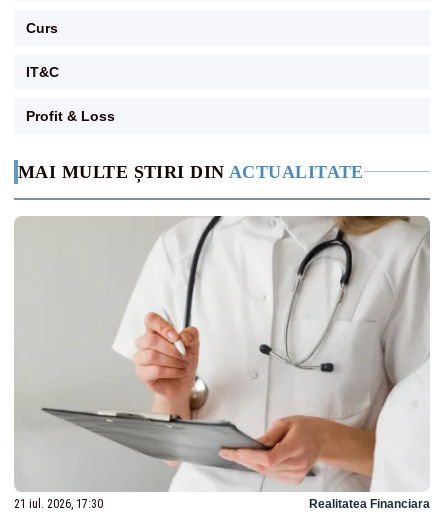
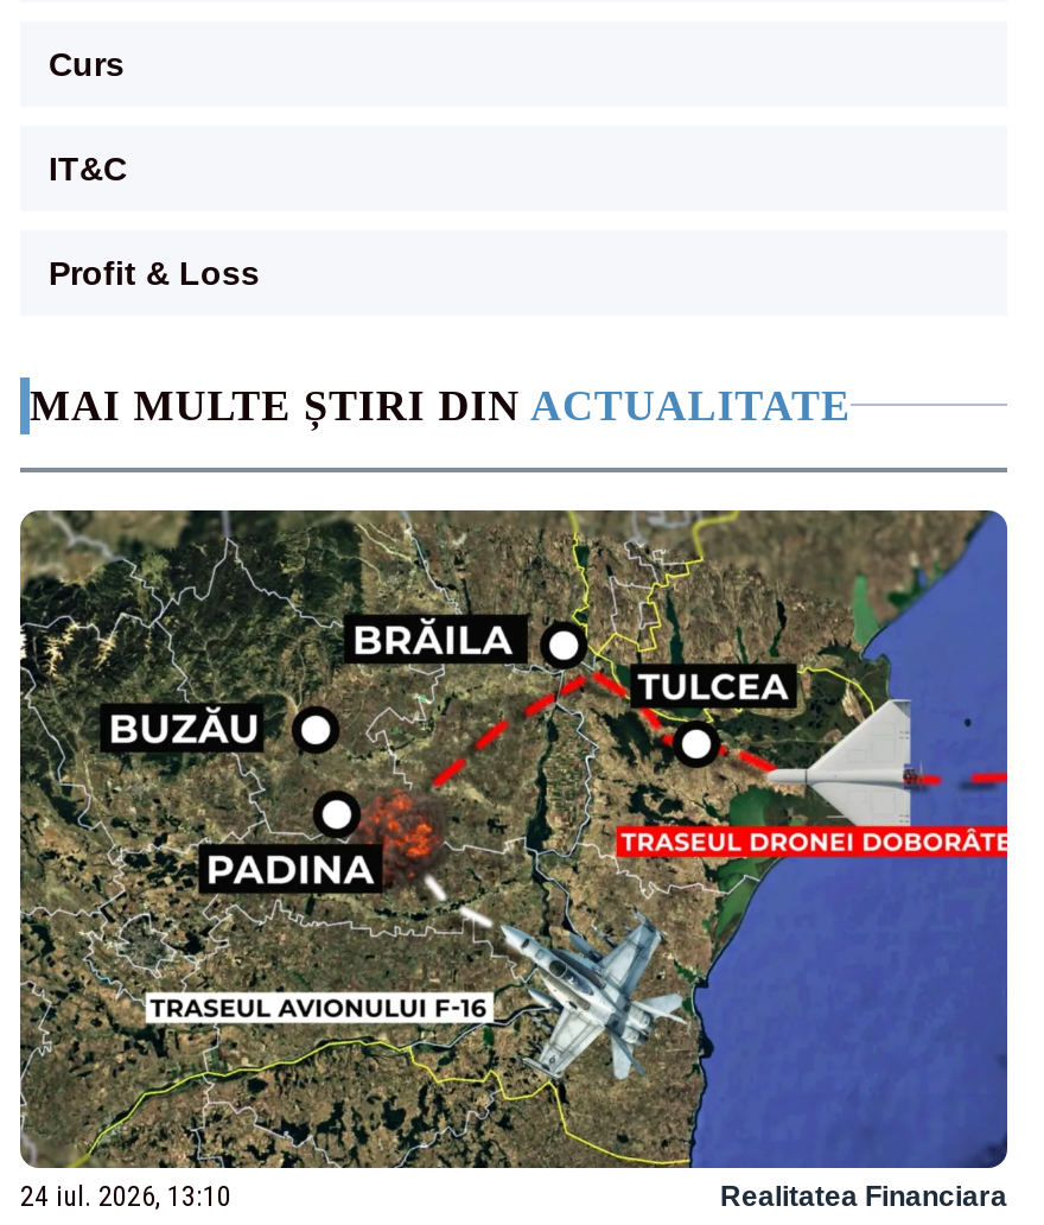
- [image]
- 21 iul. 2026, 17:30
+ [image]
+ 24 iul. 2026, 13:10
